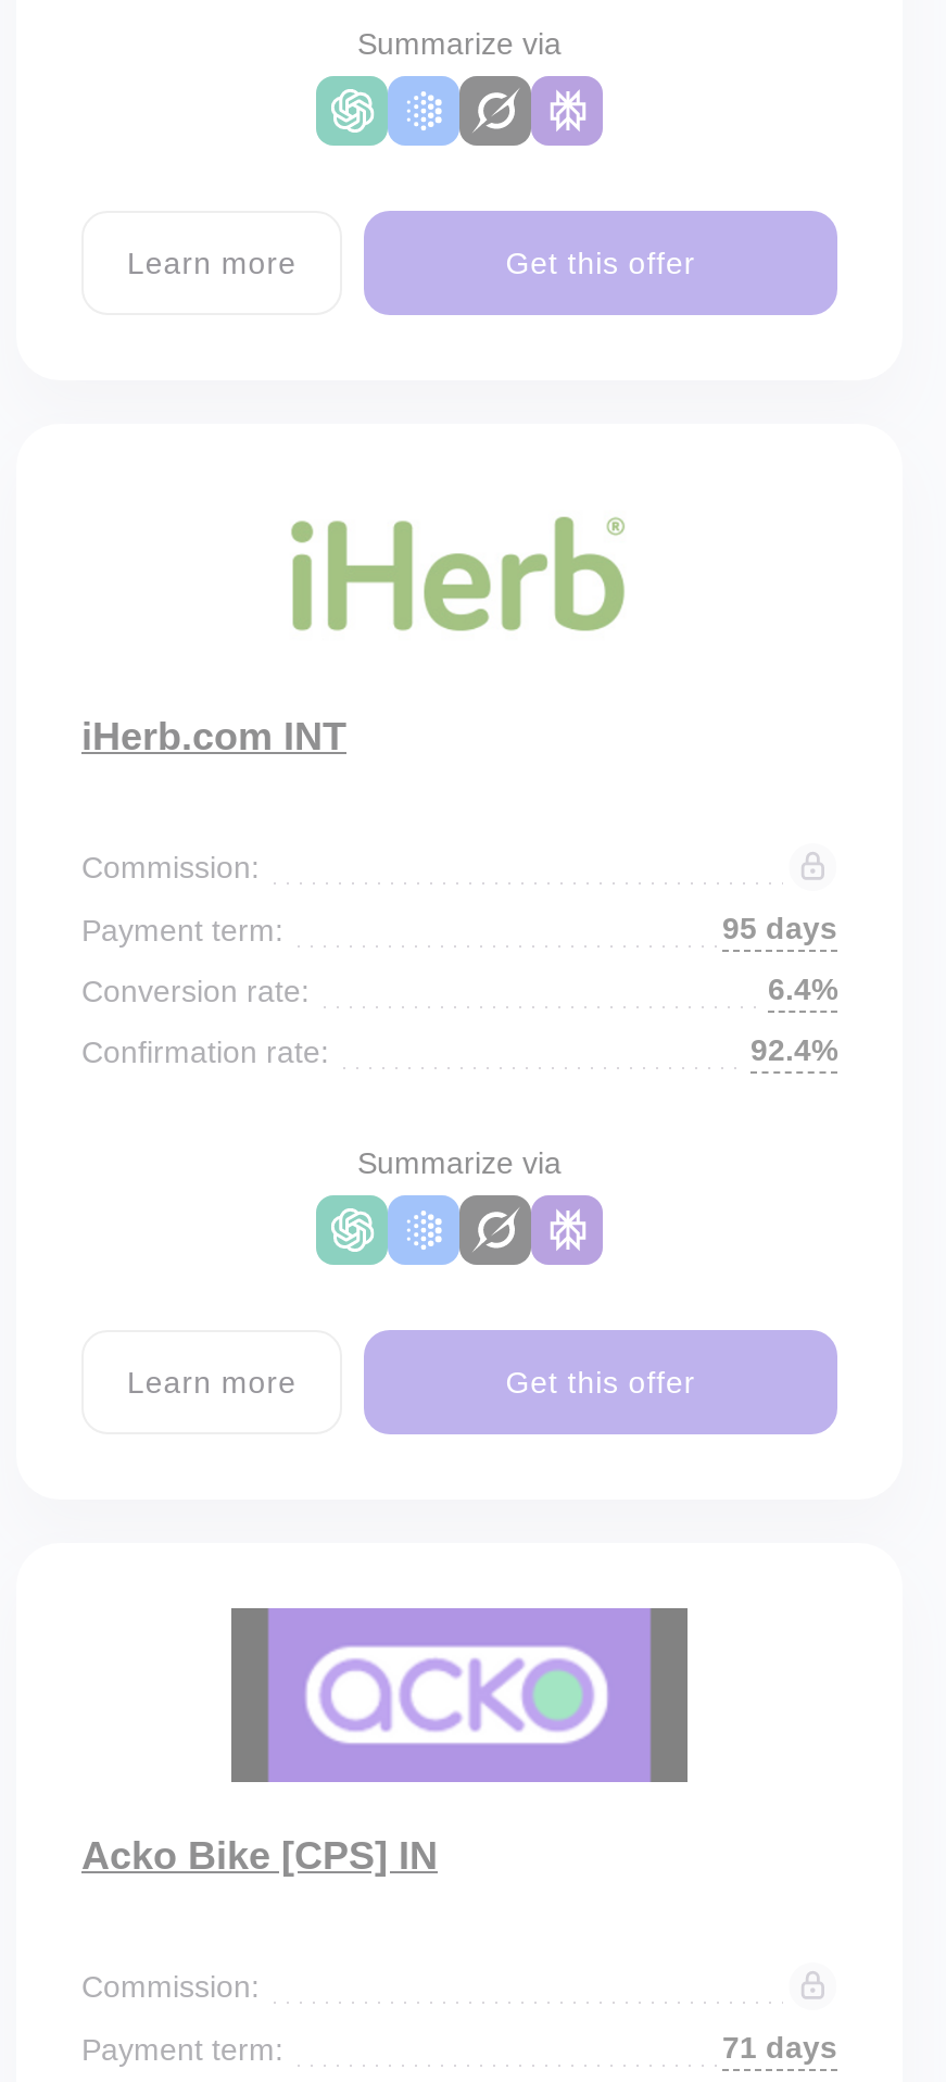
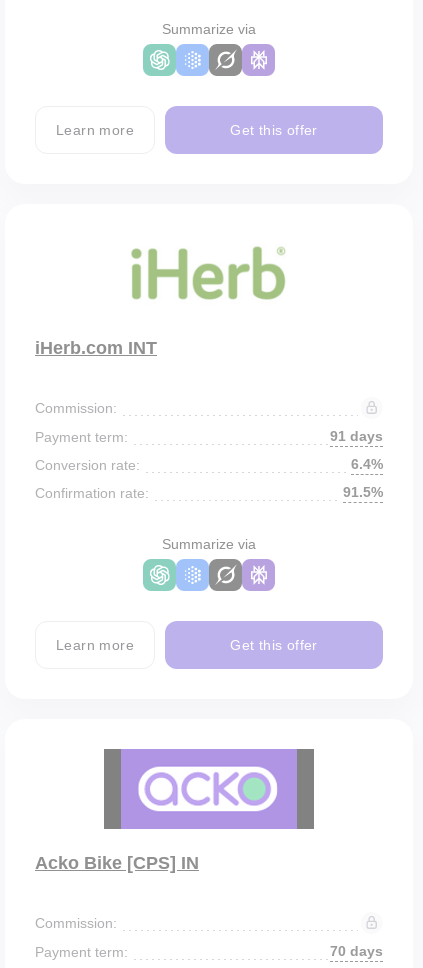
- 95 days
+ 91 days

- 92.4%
+ 91.5%

- 71 days
+ 70 days
